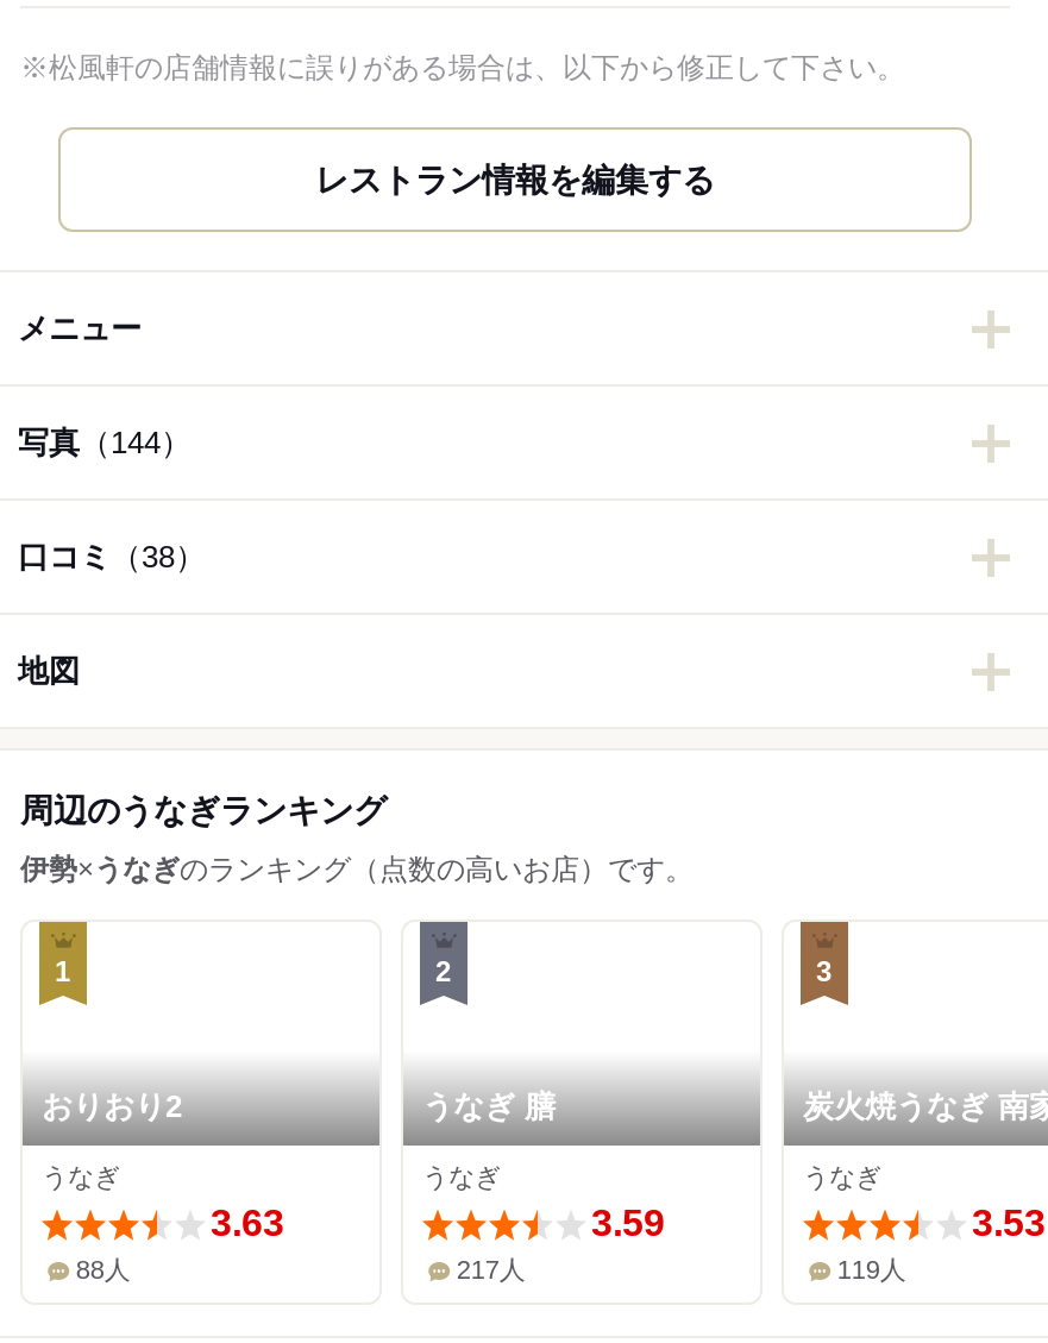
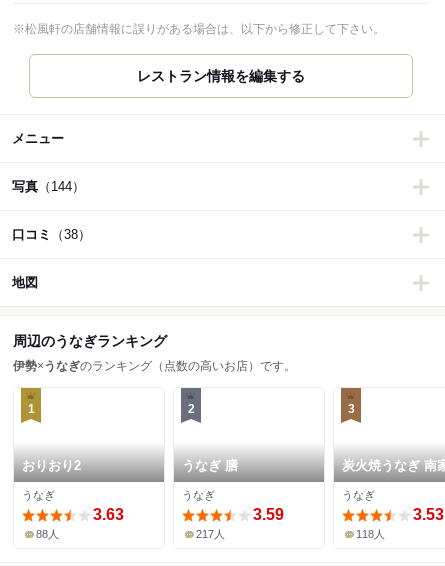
- 119人
+ 118人
